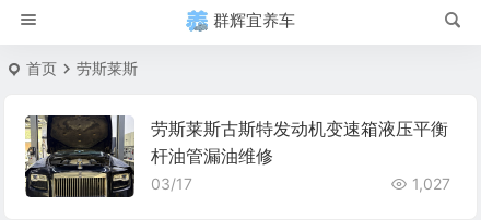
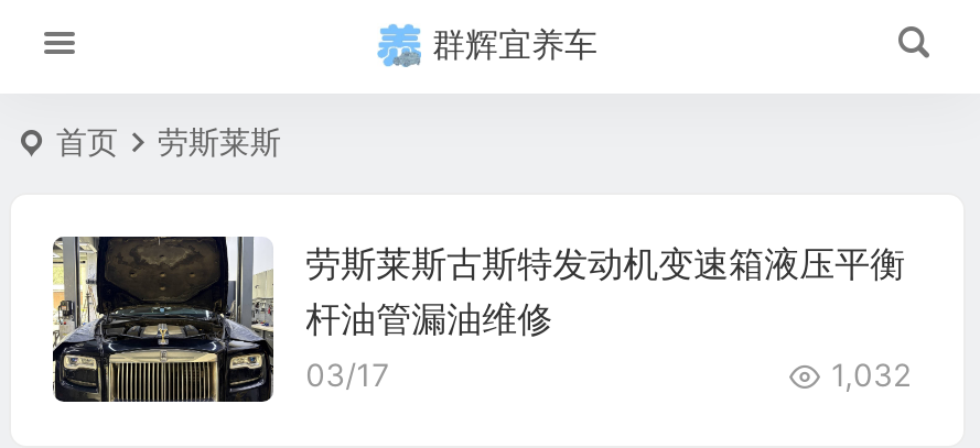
- 1,027
+ 1,032
